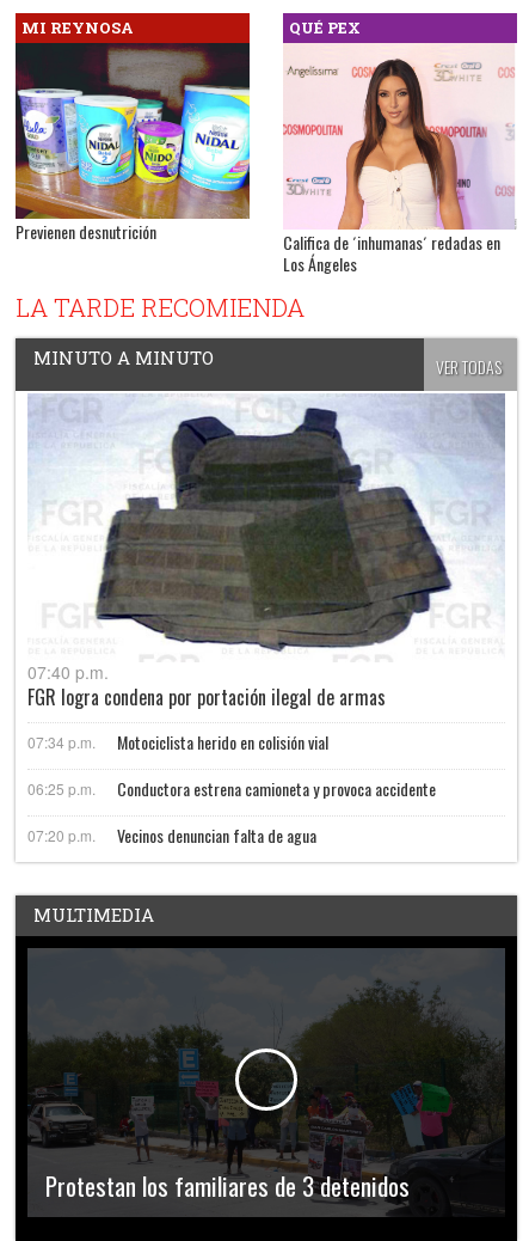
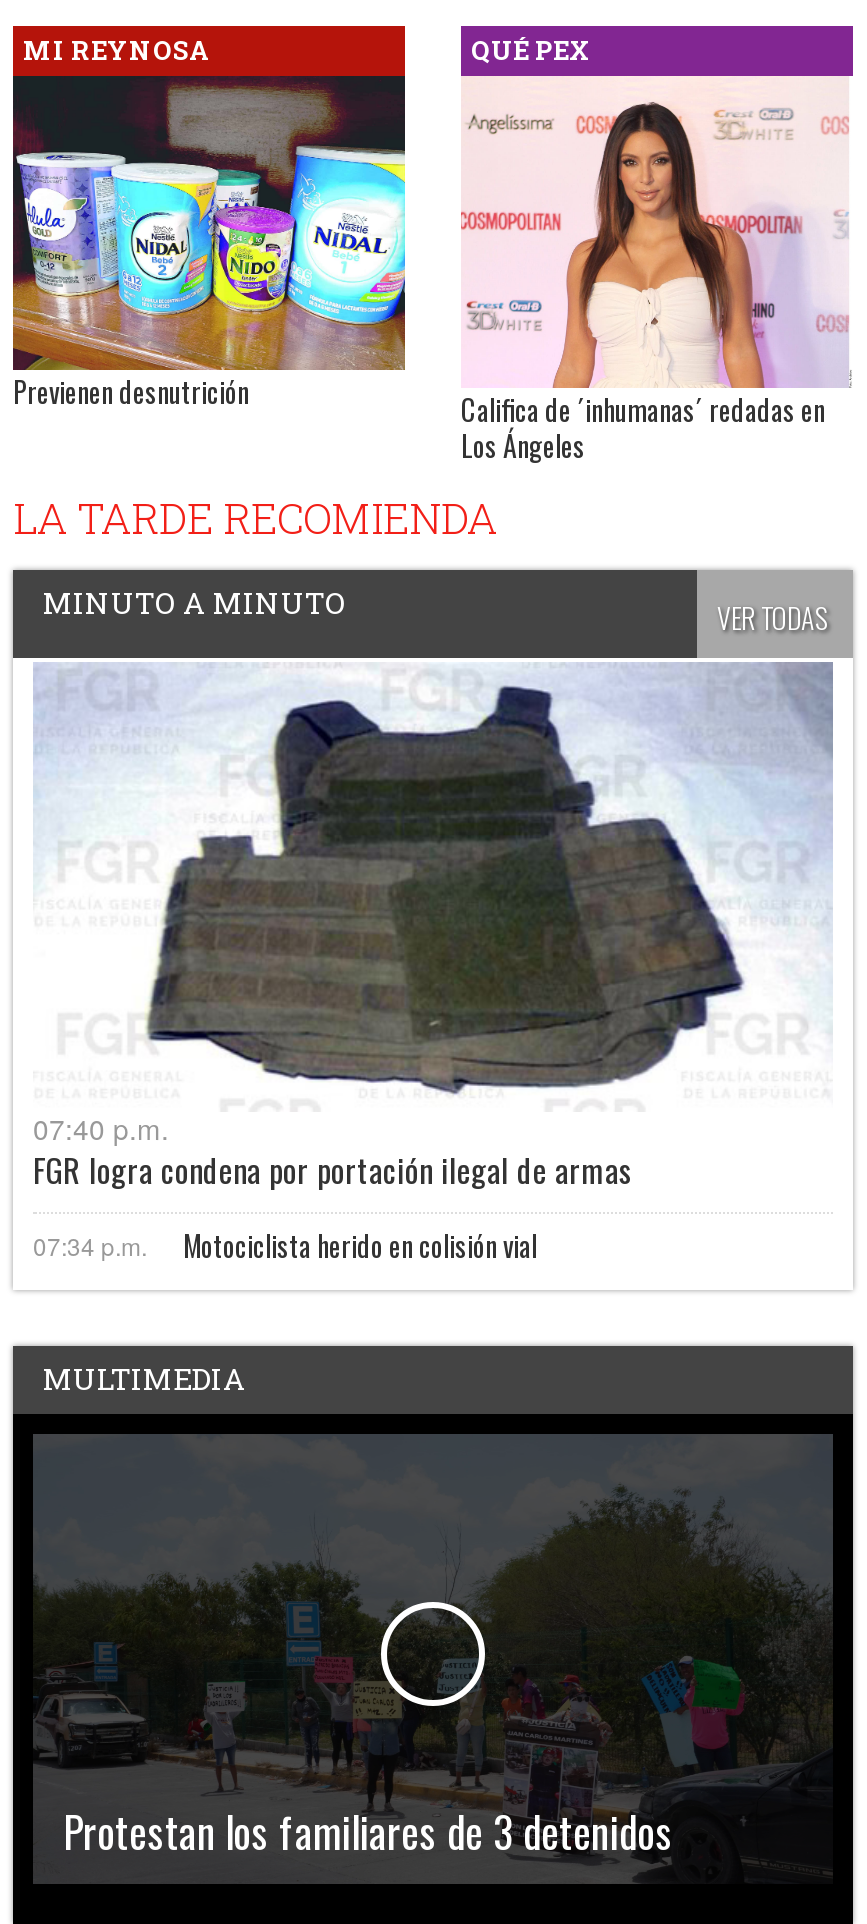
- 06:25 p.m.
- Conductora estrena camioneta y provoca accidente
- 07:20 p.m.
- Vecinos denuncian falta de agua
